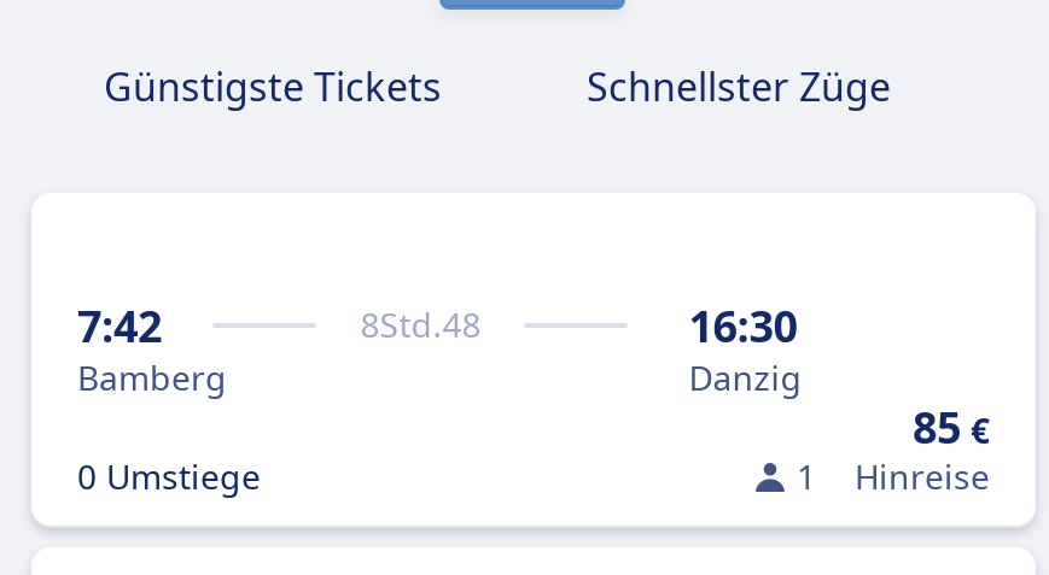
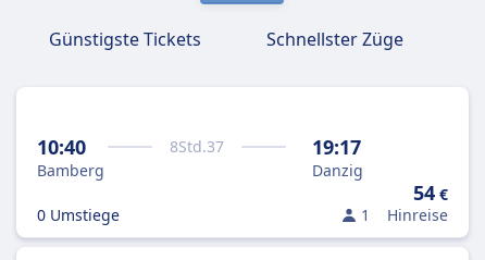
- 7:42
+ 10:40

- 8Std.48
+ 8Std.37

- 16:30
+ 19:17

- 85 €
+ 54 €
